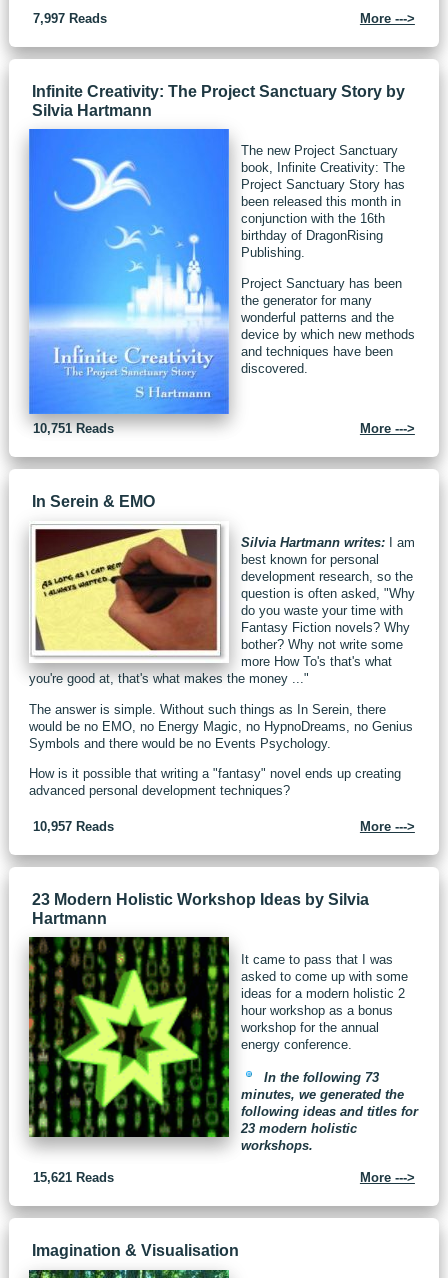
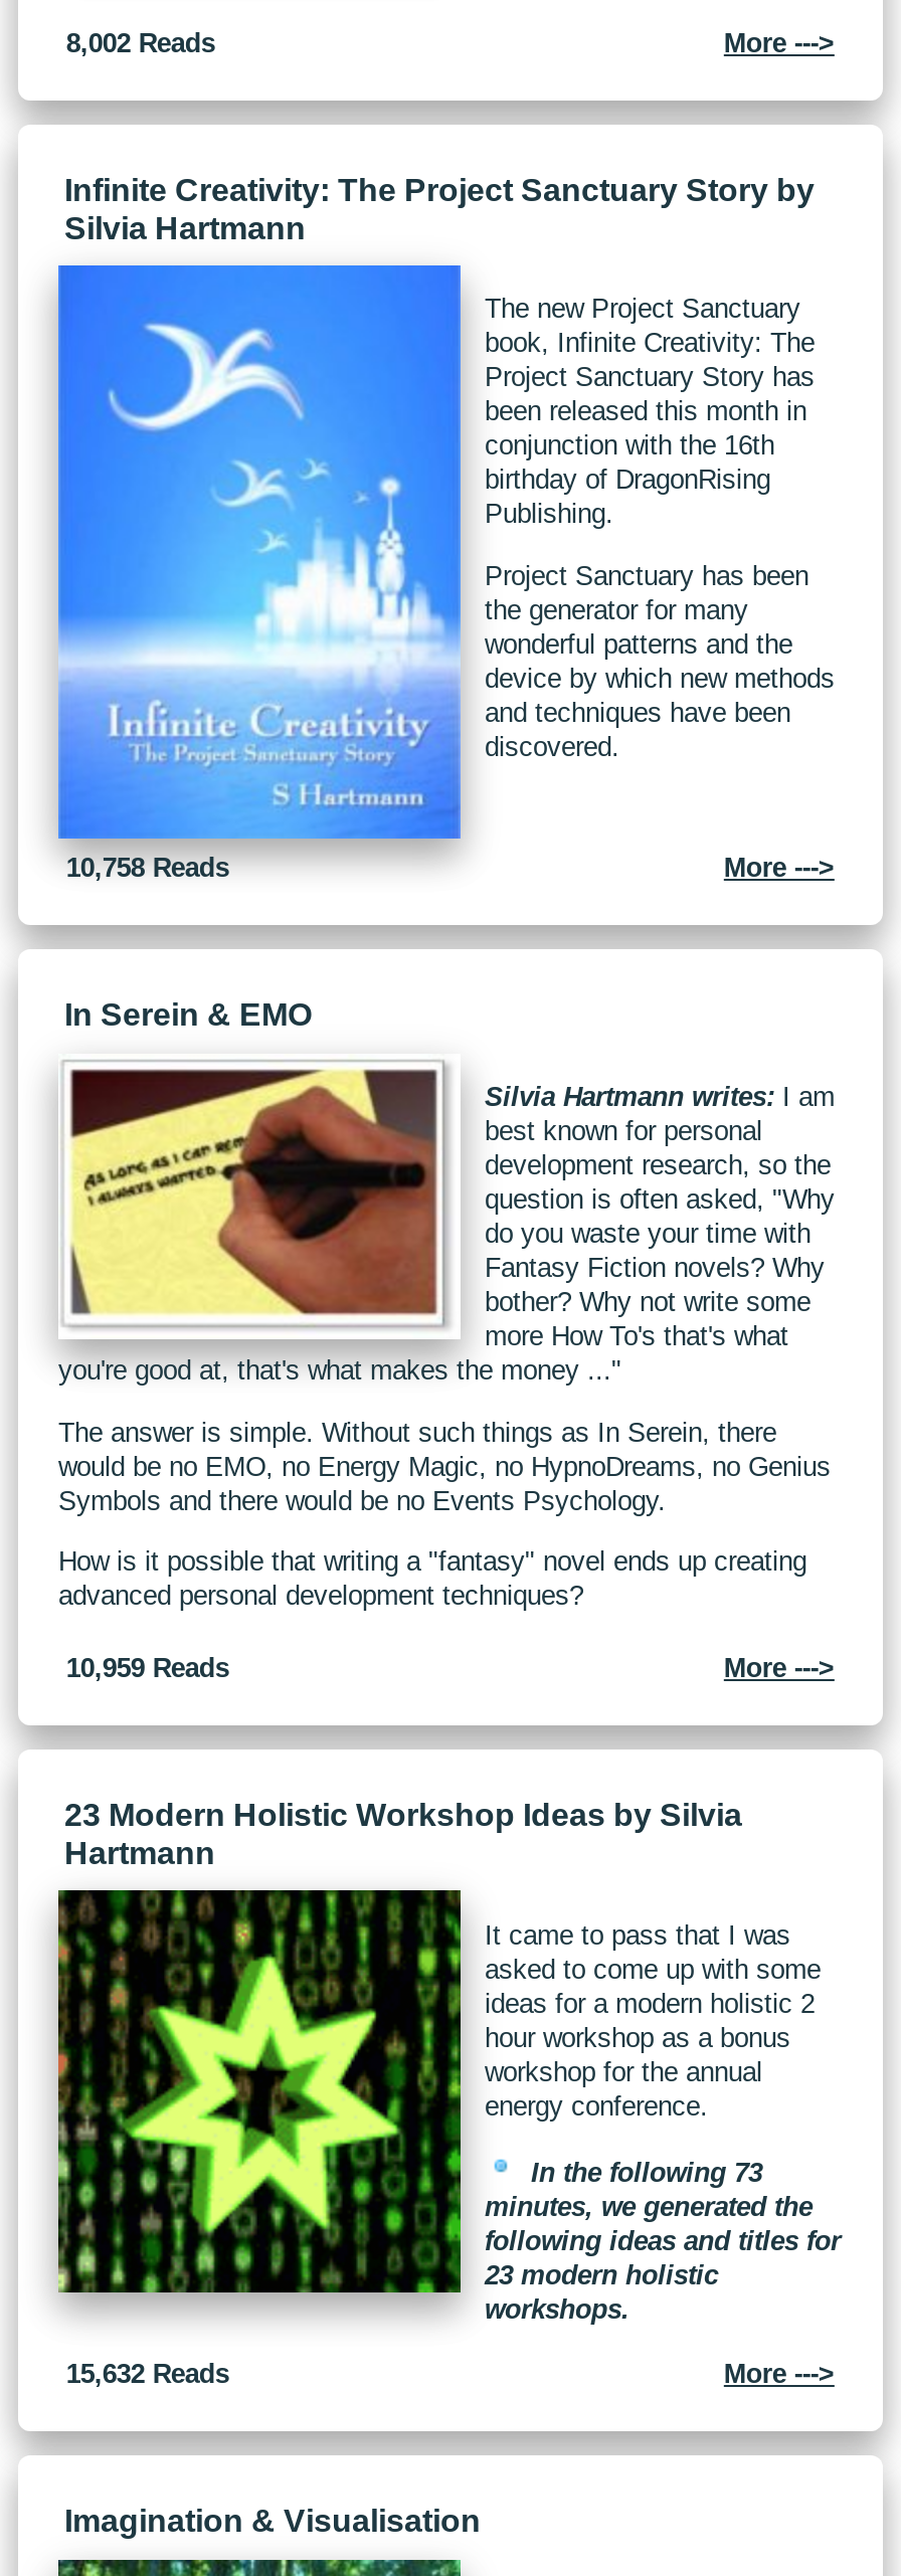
- 7,997 Reads
+ 8,002 Reads

- 10,751 Reads
+ 10,758 Reads

- 10,957 Reads
+ 10,959 Reads

- 15,621 Reads
+ 15,632 Reads
